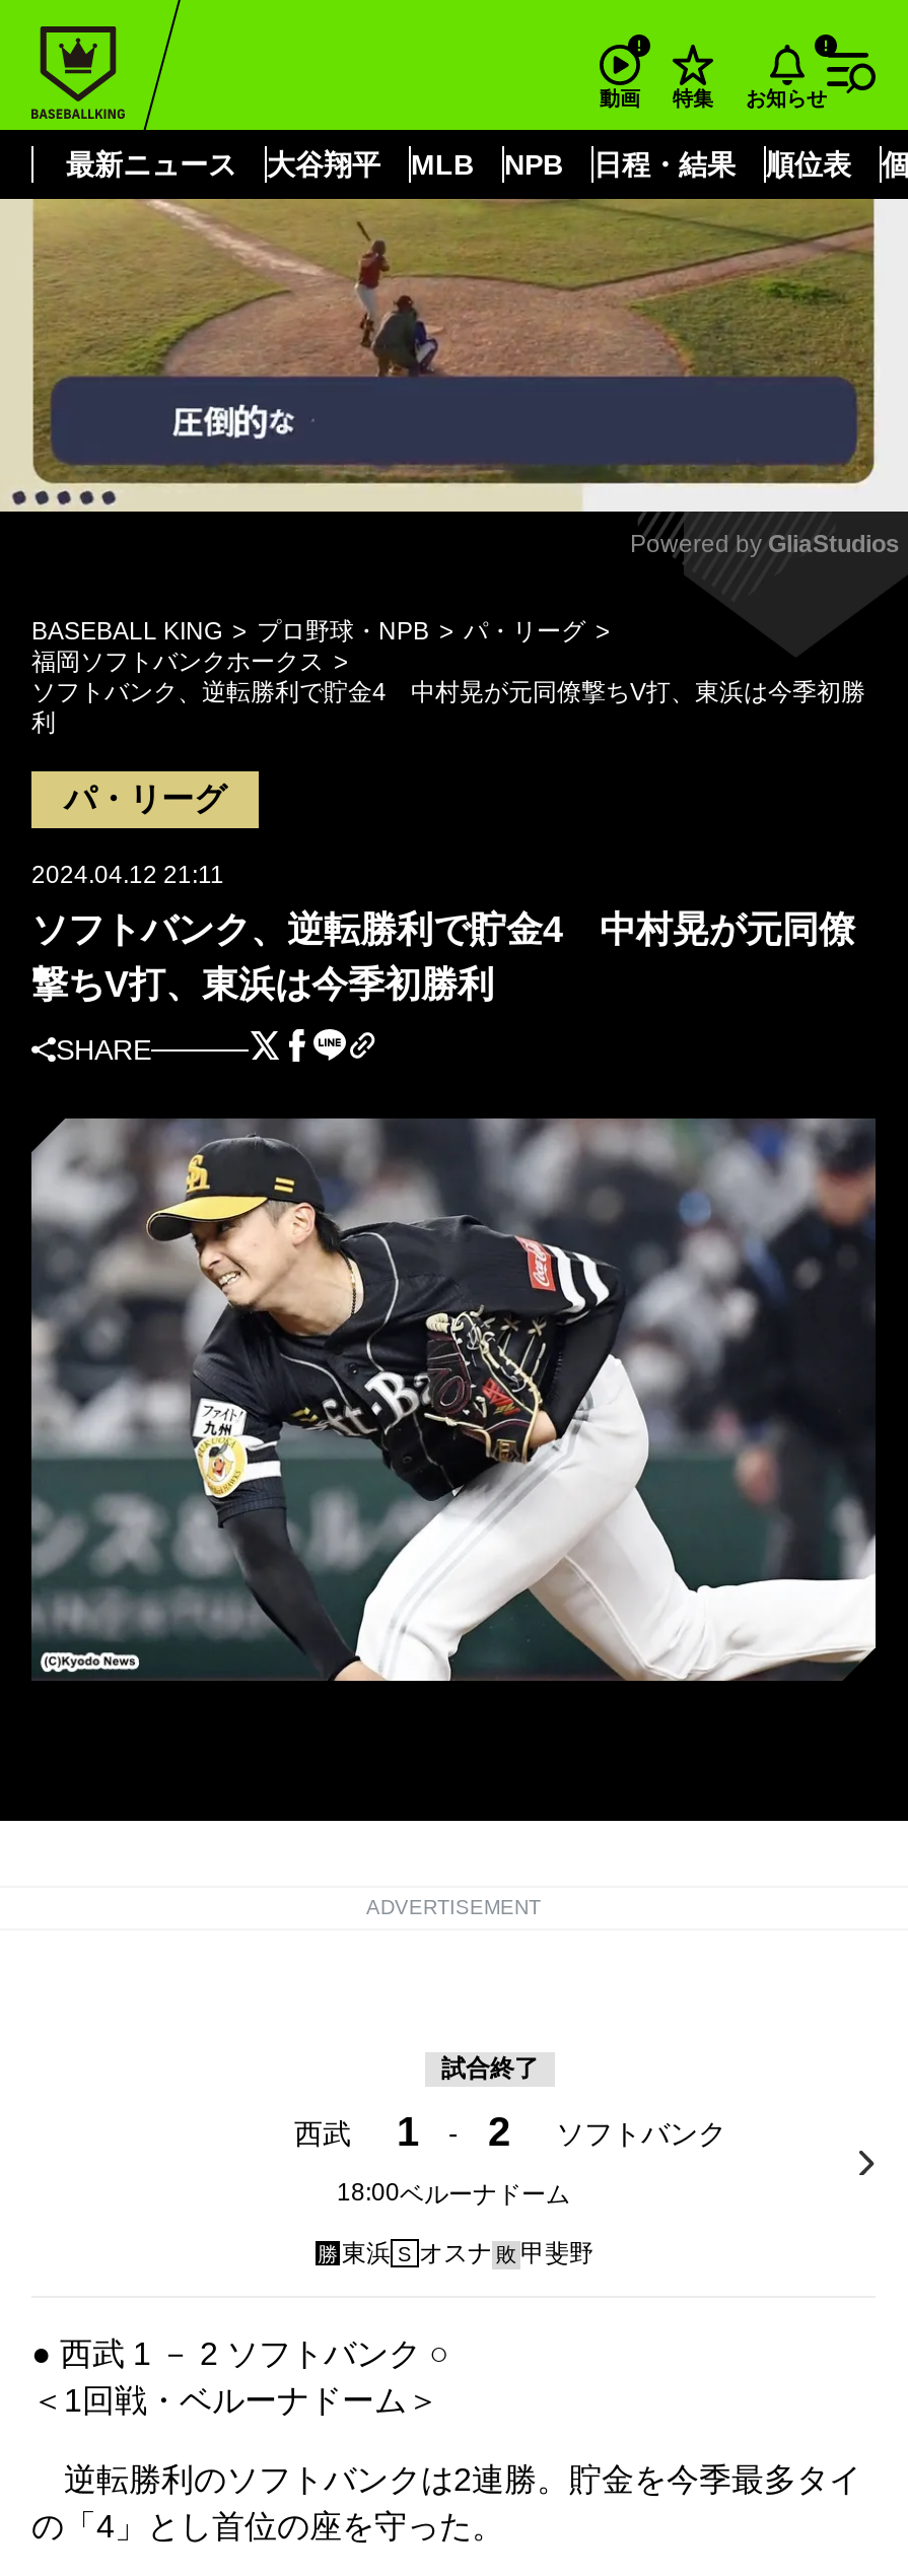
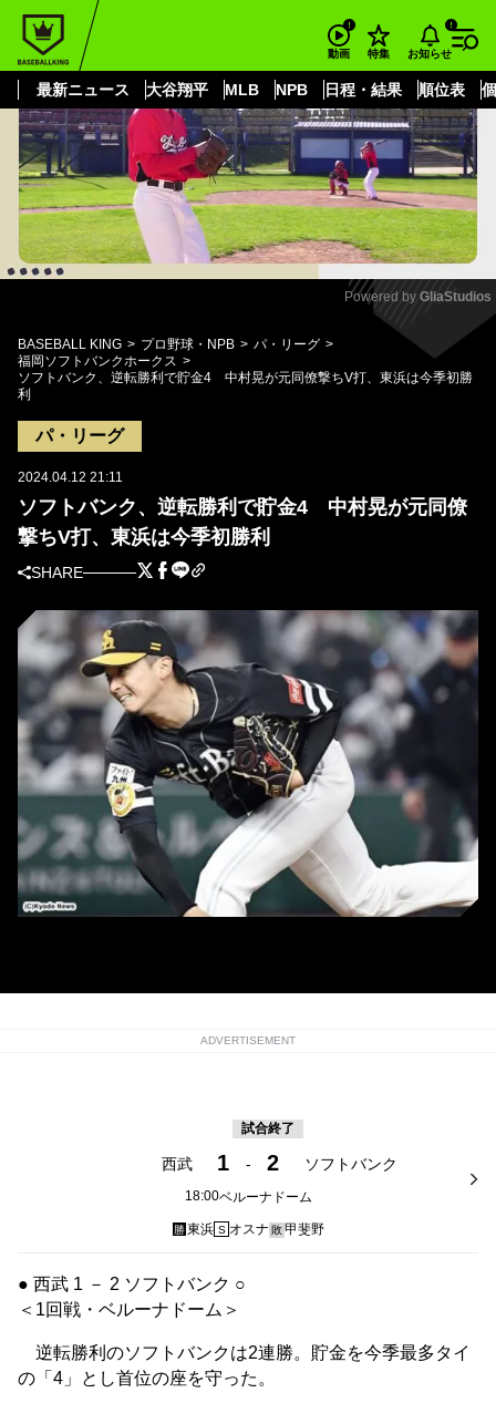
- [image]
+ [image]
